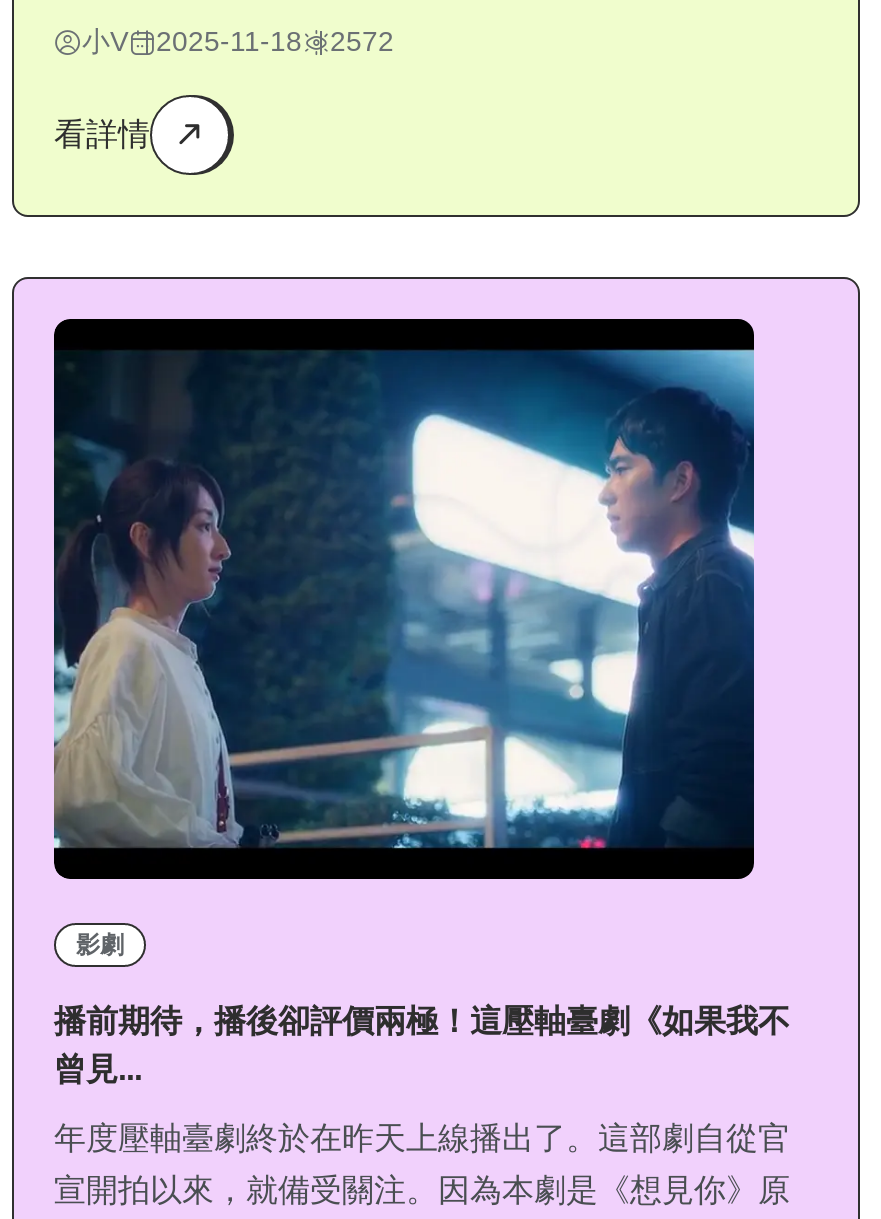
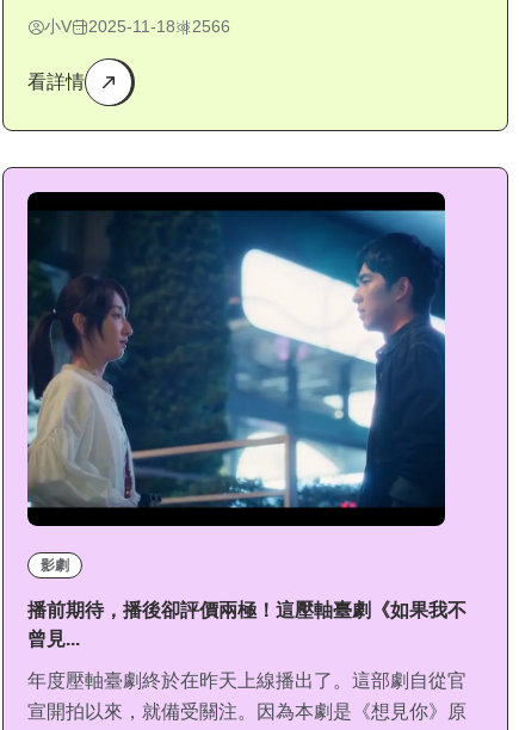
- 小V 2025-11-18 2572
+ 小V 2025-11-18 2566
